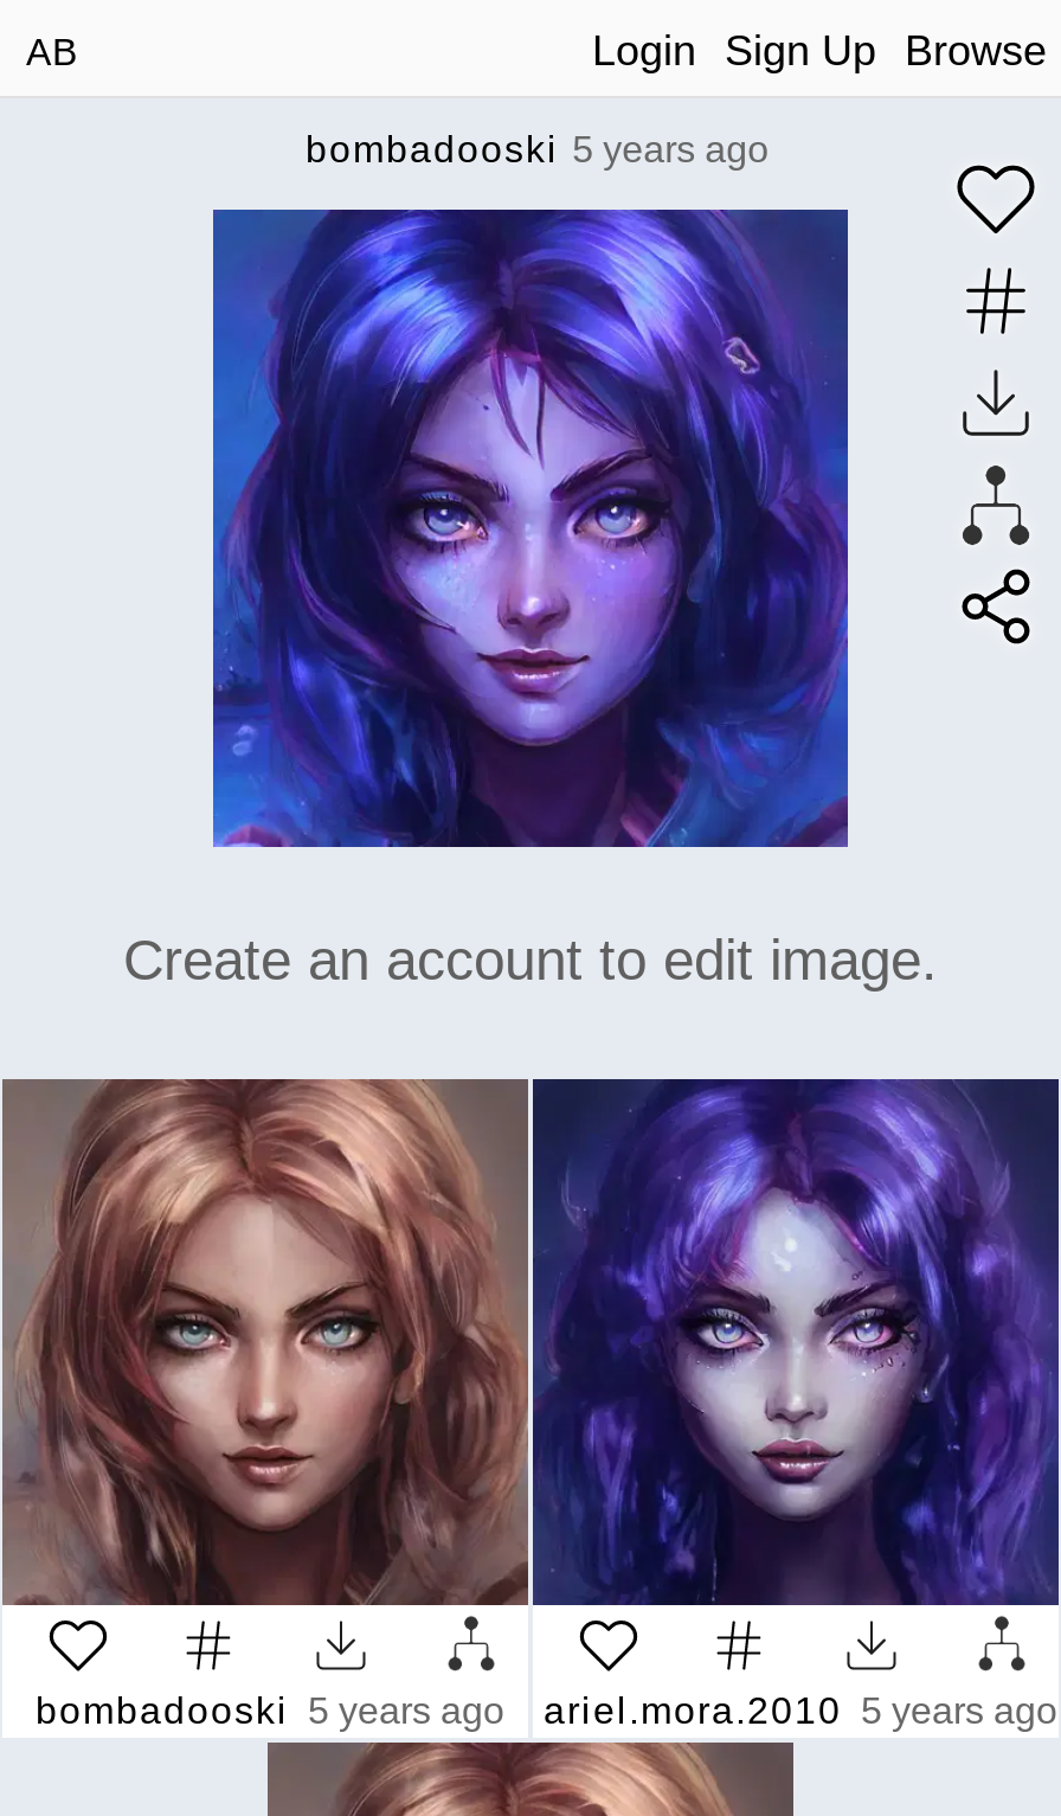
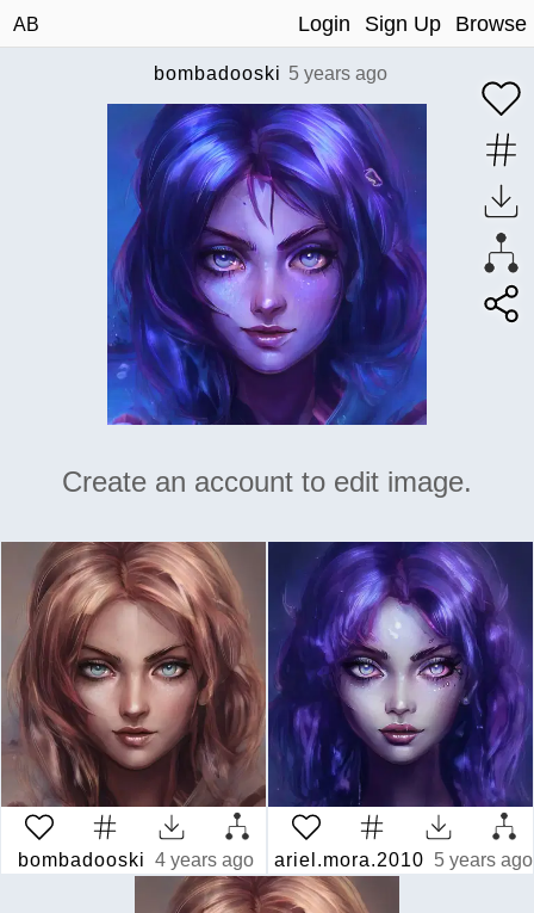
- bombadooski 5 years ago
+ bombadooski 4 years ago
